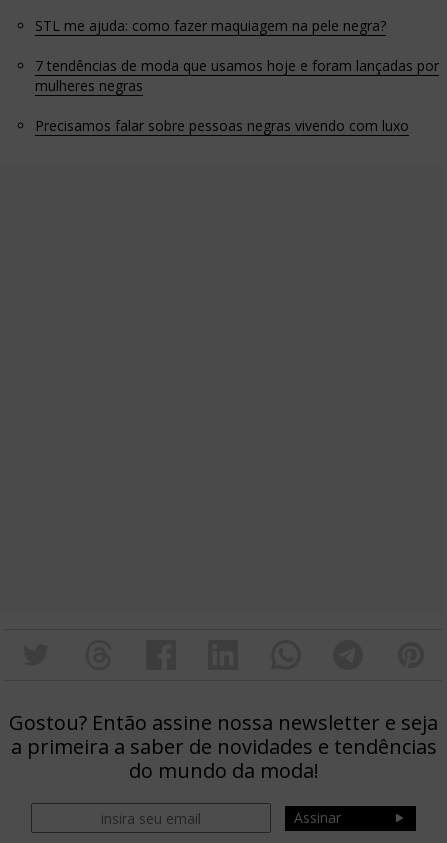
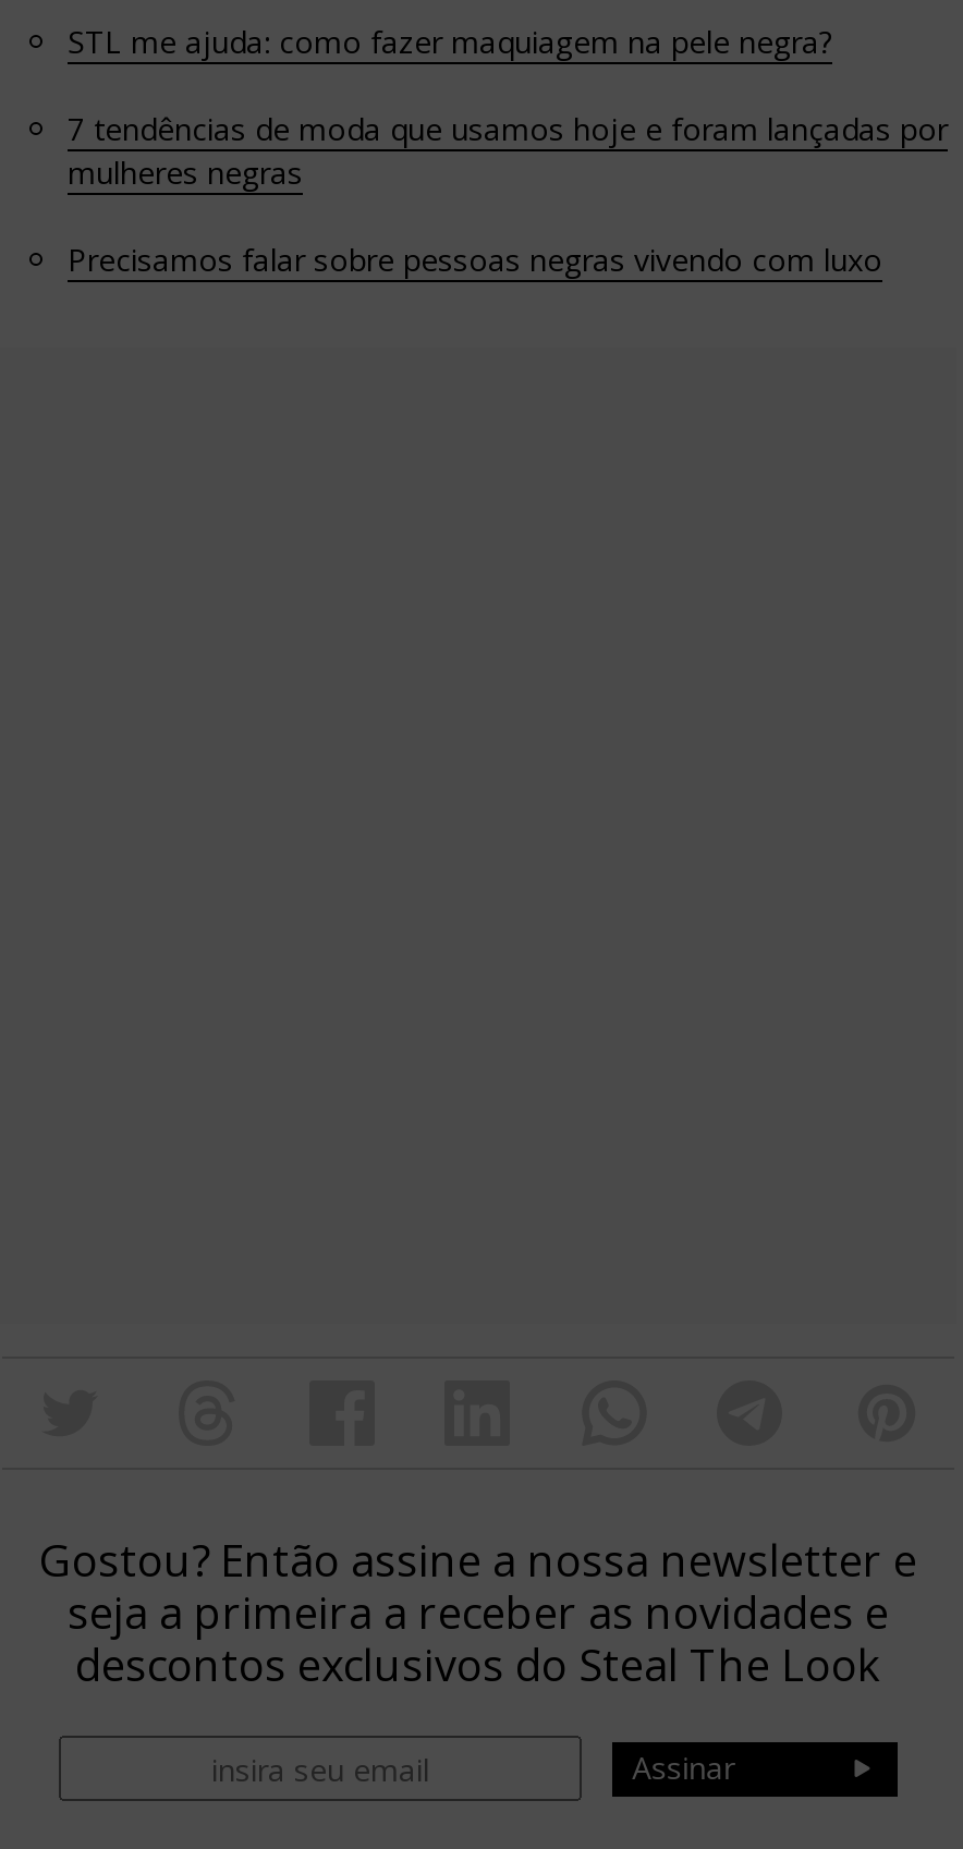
- Gostou? Então assine nossa newsletter e seja
- a primeira a saber de novidades e tendências
- do mundo da moda!
+ Gostou? Então assine a nossa newsletter e
+ seja a primeira a receber as novidades e
+ descontos exclusivos do Steal The Look
